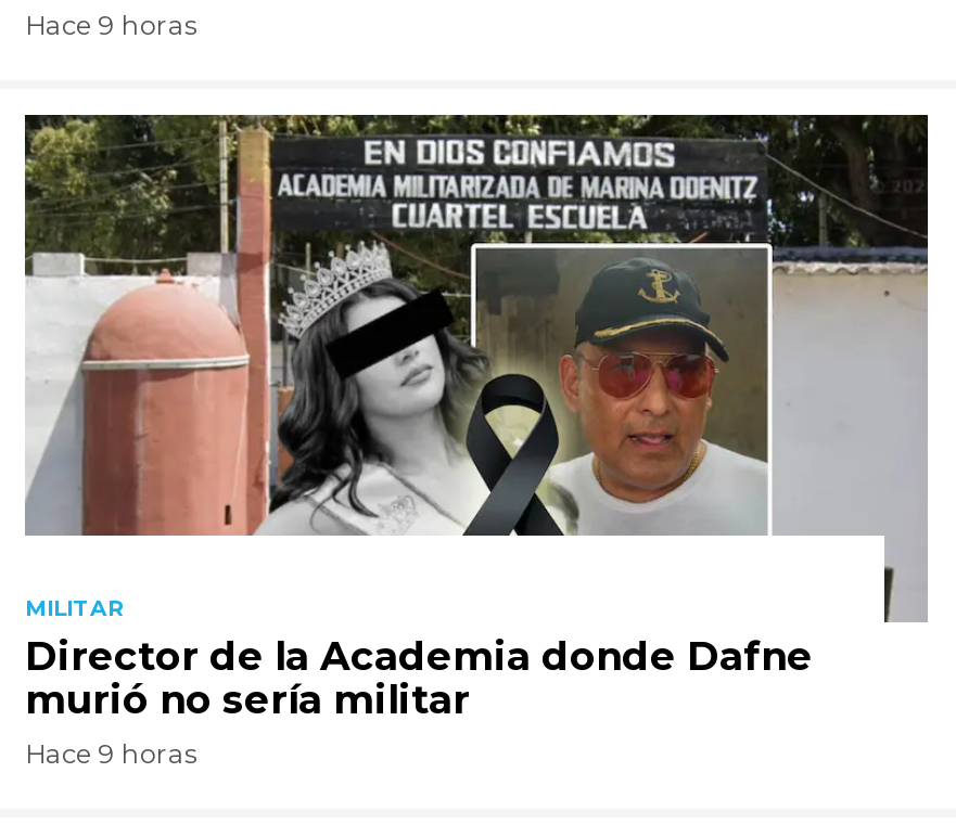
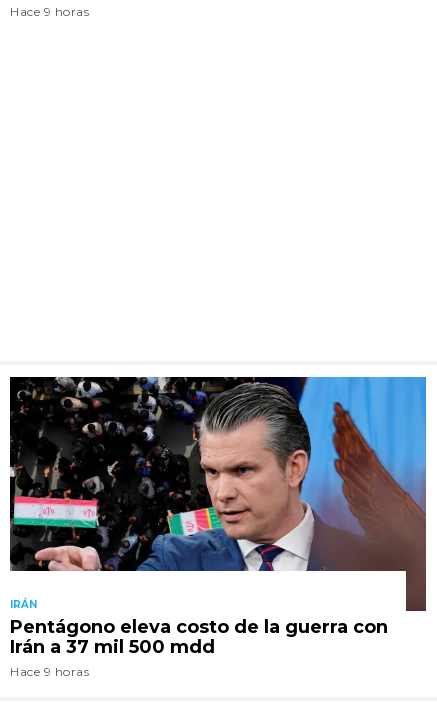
- [image]
- MILITAR
- Director de la Academia donde Dafne
- murió no sería militar
+ [image]
+ IRÁN
+ Pentágono eleva costo de la guerra con
+ Irán a 37 mil 500 mdd
